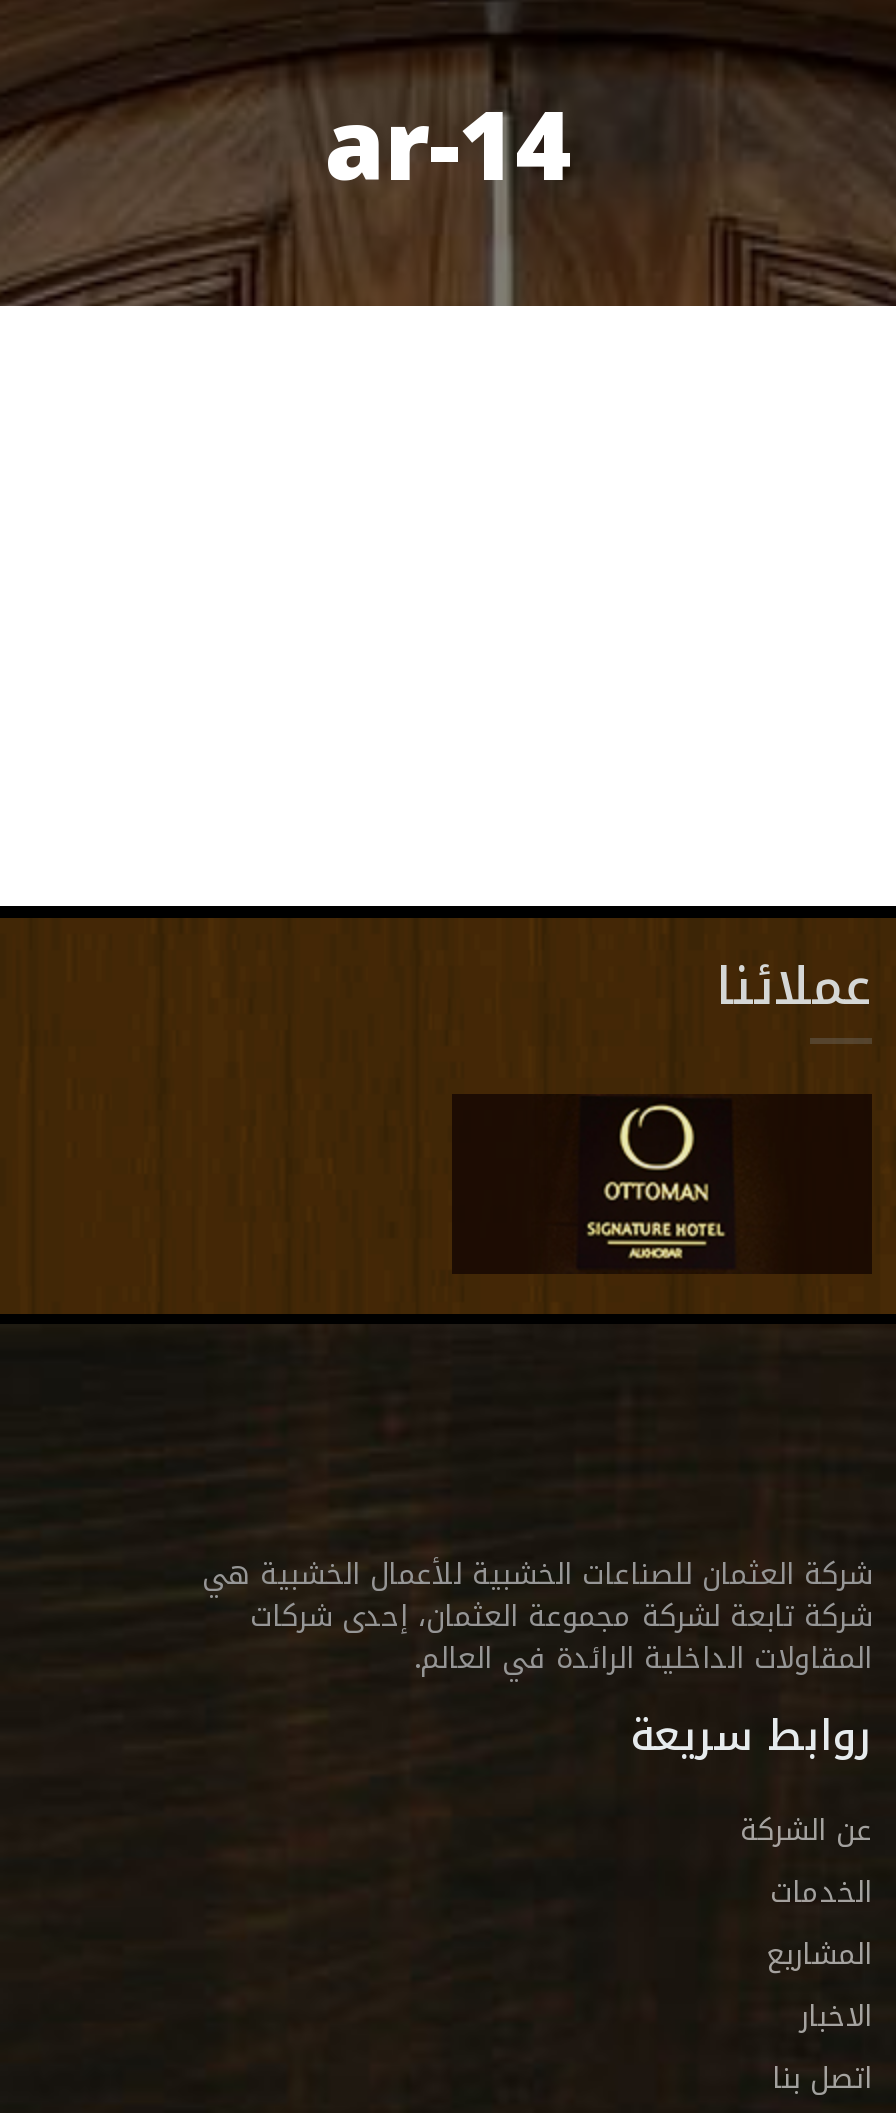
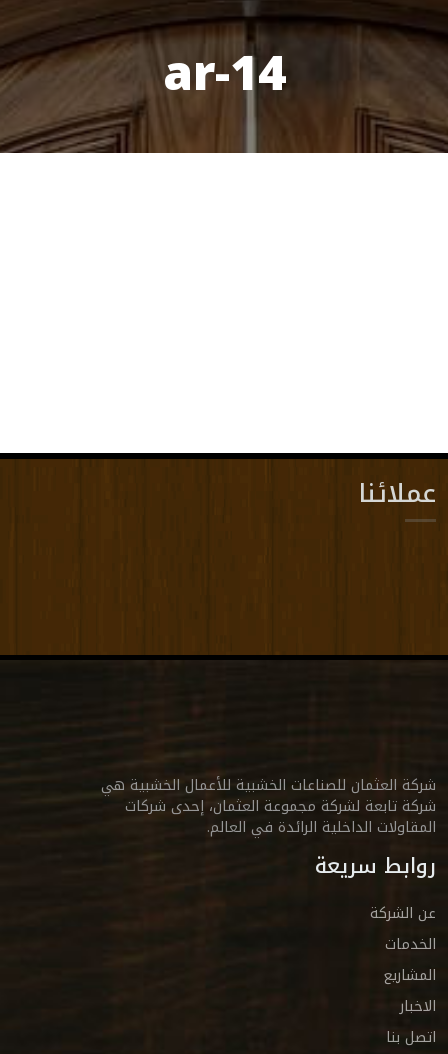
- [image]
